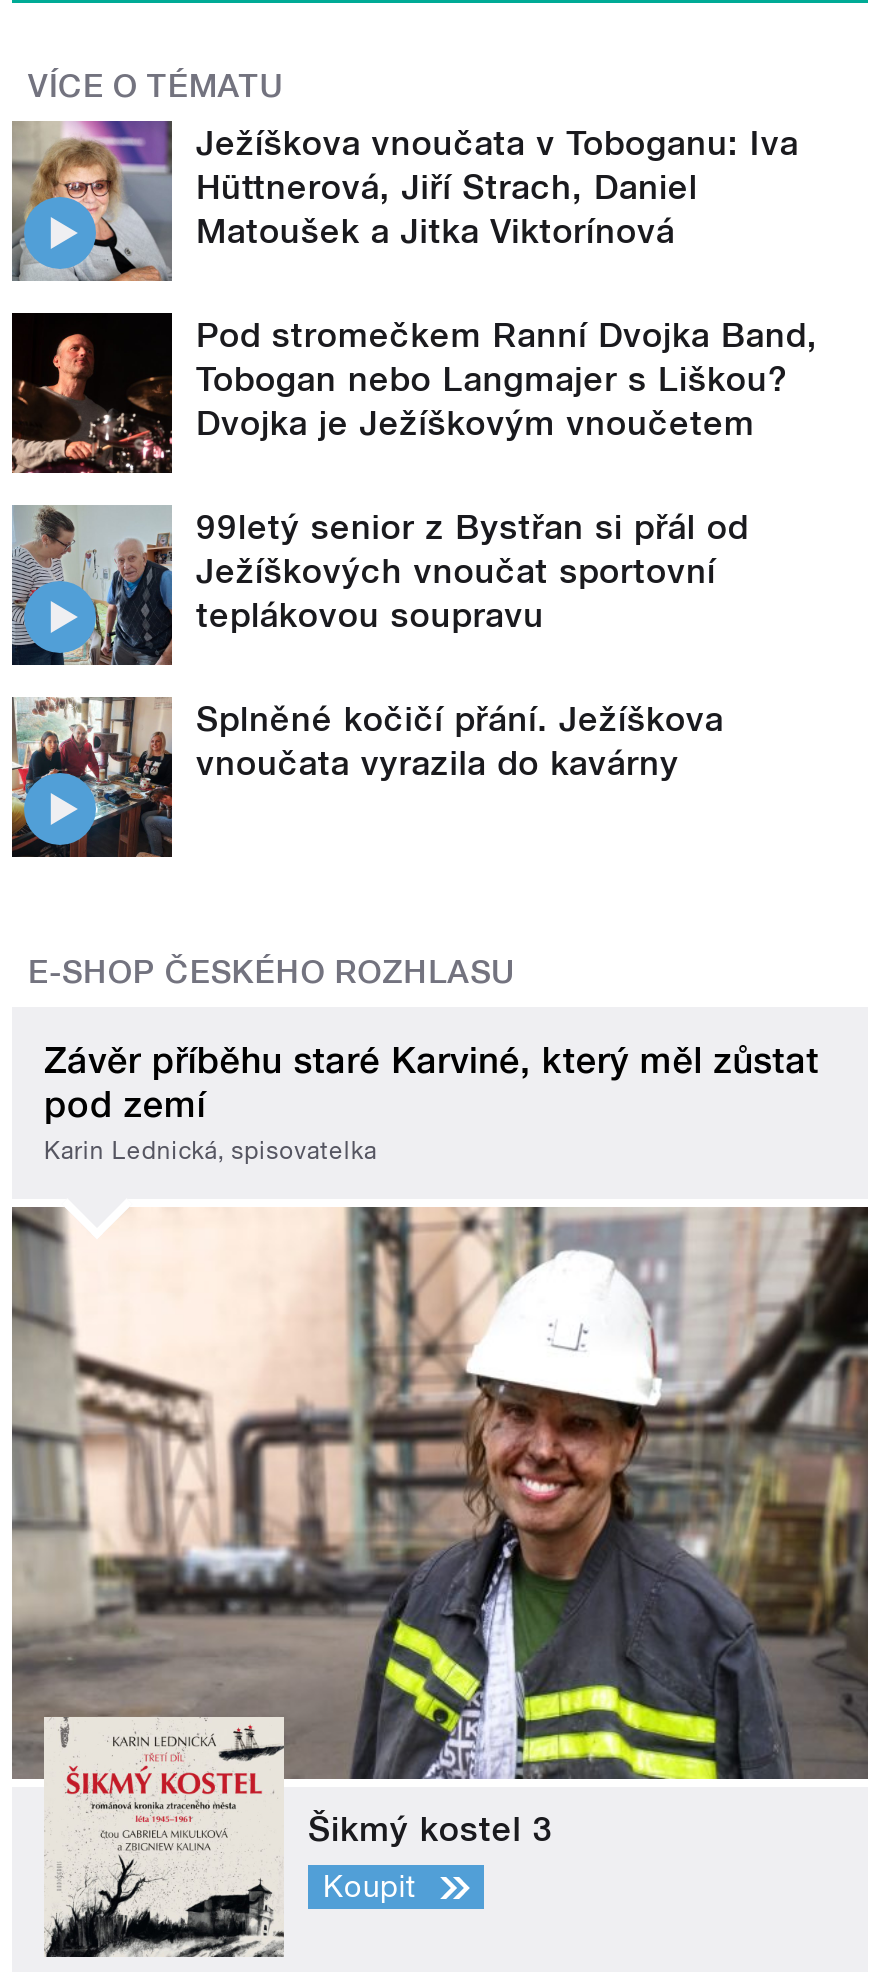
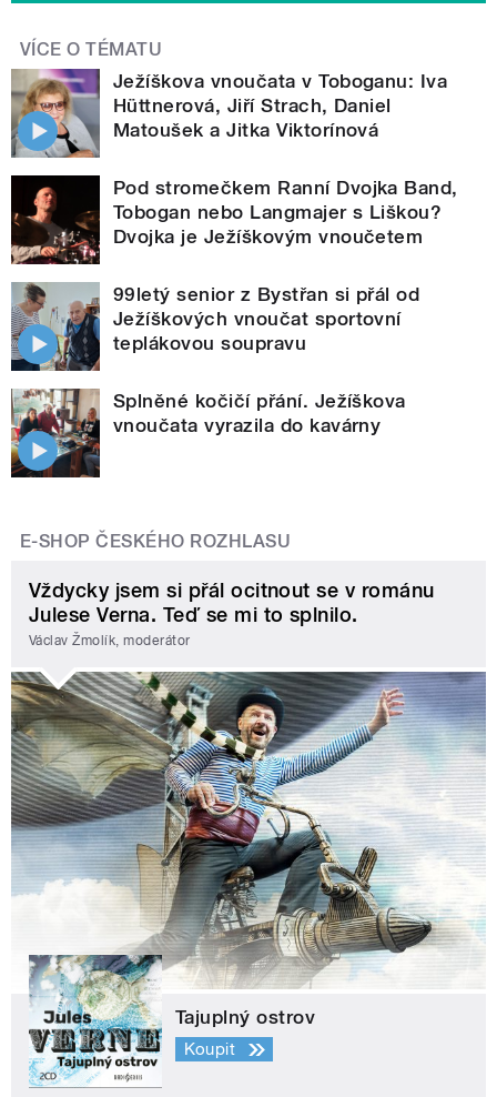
- Závěr příběhu staré Karviné, který měl zůstat
- pod zemí
- Karin Lednická, spisovatelka
+ Vždycky jsem si přál ocitnout se v románu
+ Julese Verna. Teď se mi to splnilo.
+ Václav Žmolík, moderátor

- [image]
- Šikmý kostel 3
+ [image]
+ Tajuplný ostrov
